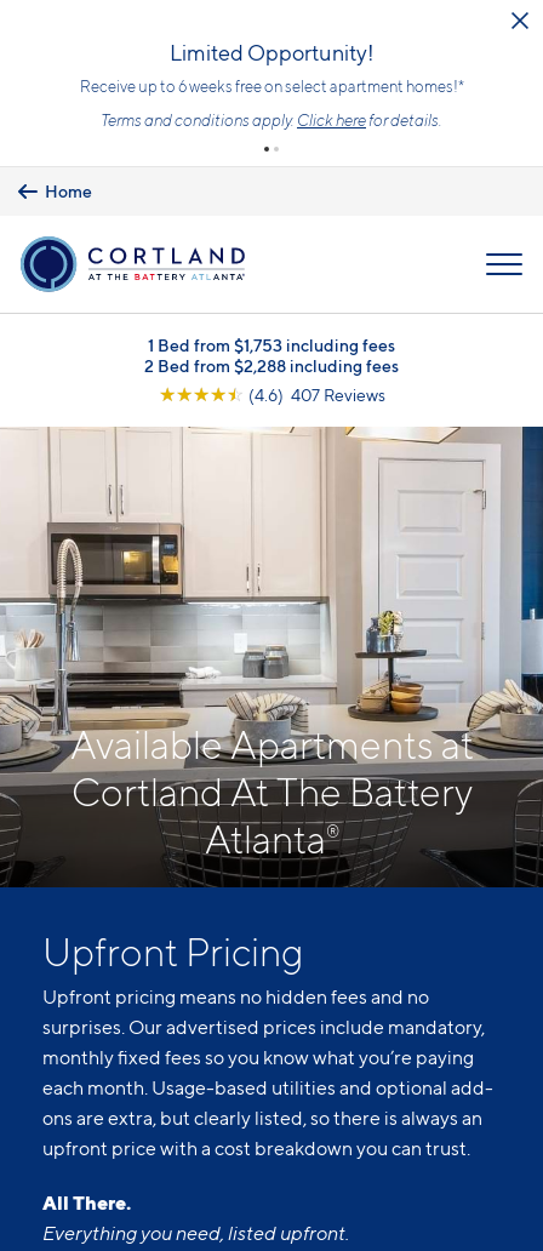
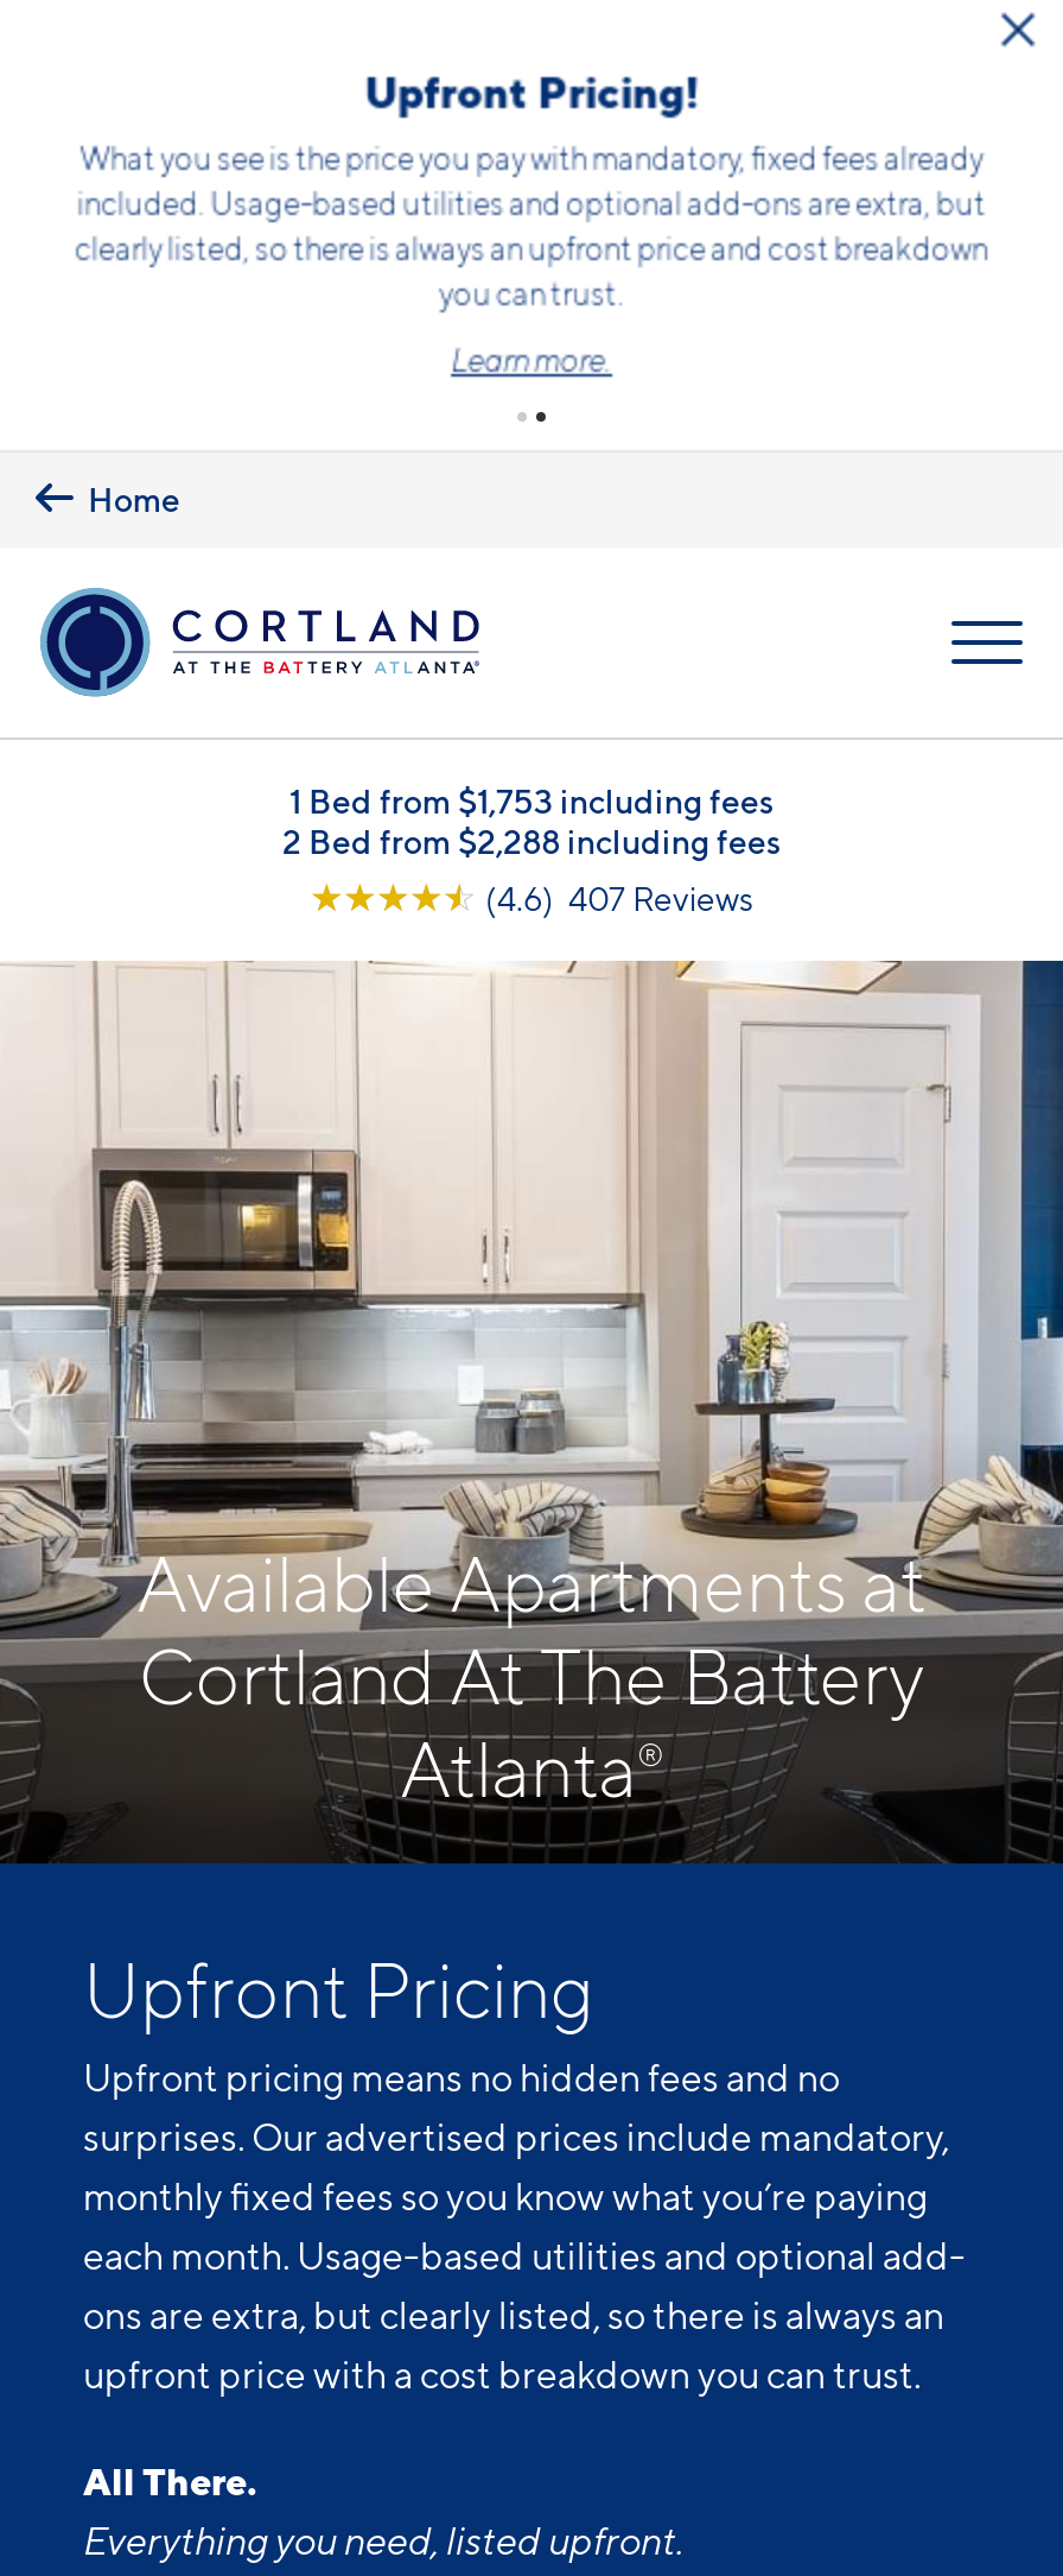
- Limited Opportunity!
- Receive up to 6 weeks free on select apartment homes!*
+ Upfront Pricing!
+ What you see is the price you pay with mandatory, fixed fees already
+ included. Usage-based utilities and optional add-ons are extra, but
+ clearly listed, so there is always an upfront price and cost breakdown
+ you can trust.

- Terms and conditions apply. Click here for details.
+ Learn more.
